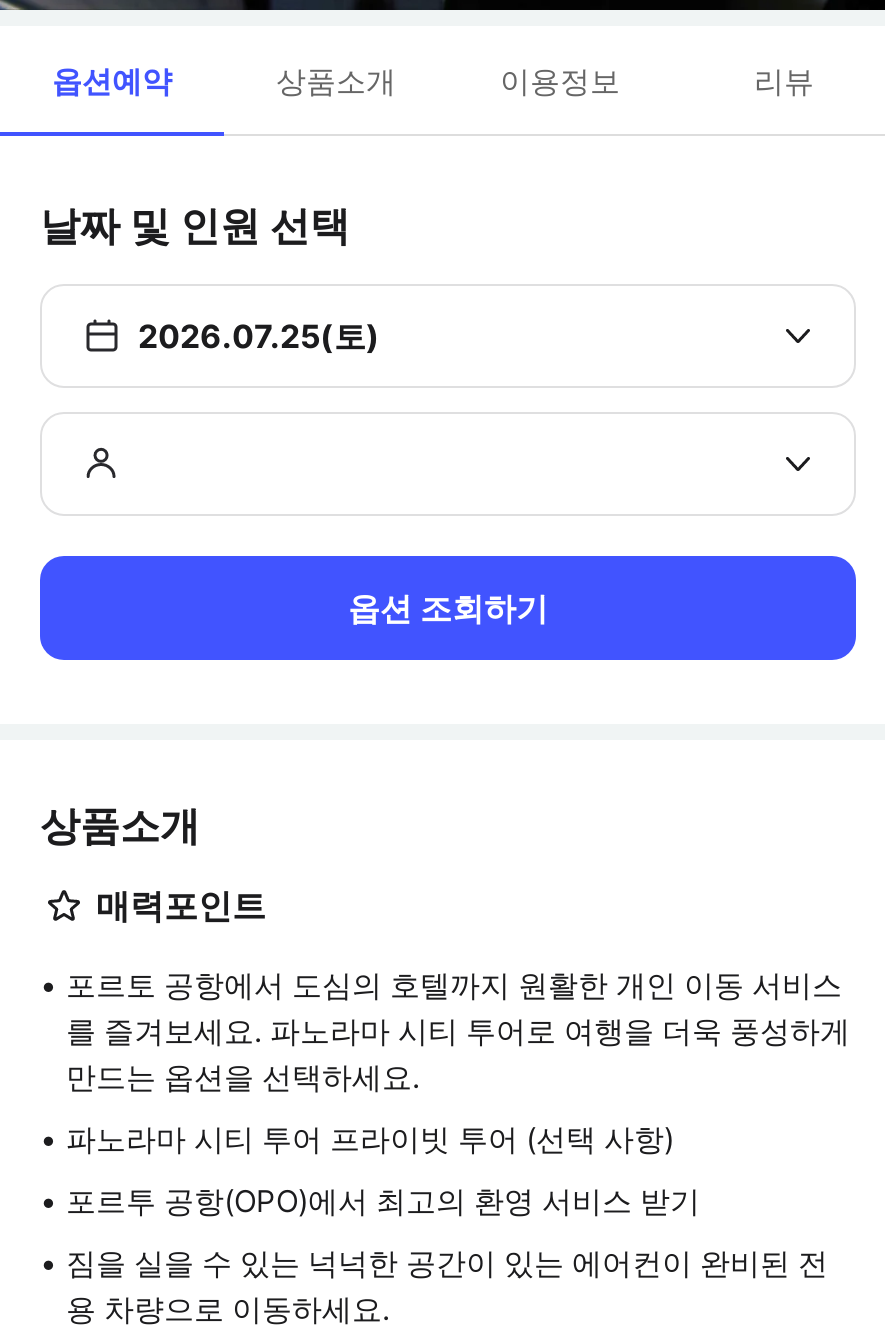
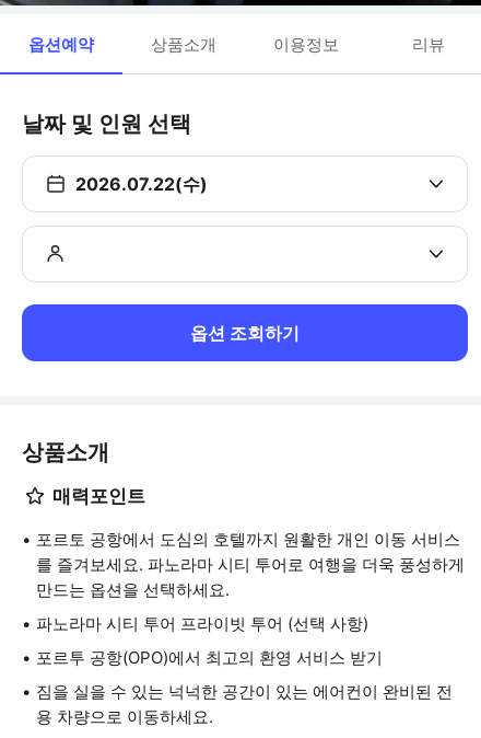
- 2026.07.25(토)
+ 2026.07.22(수)
